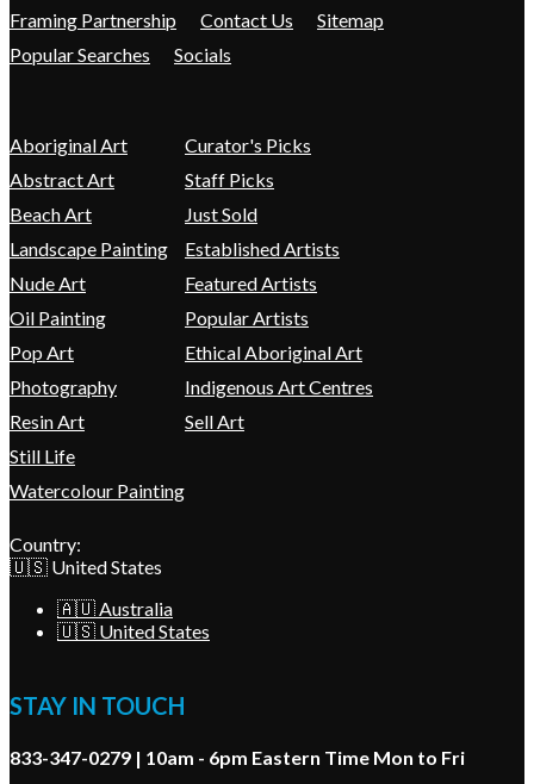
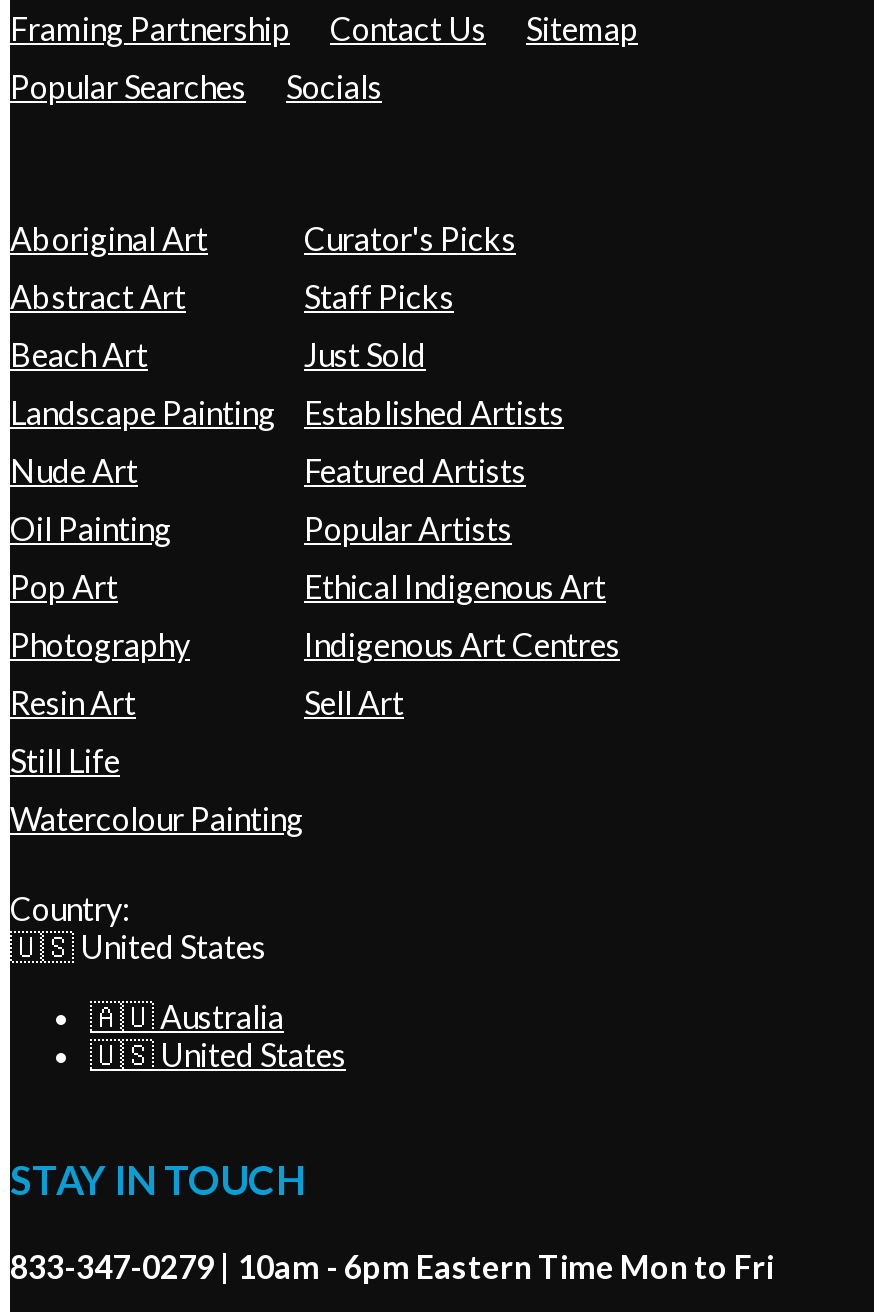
- Ethical Aboriginal Art
+ Ethical Indigenous Art
